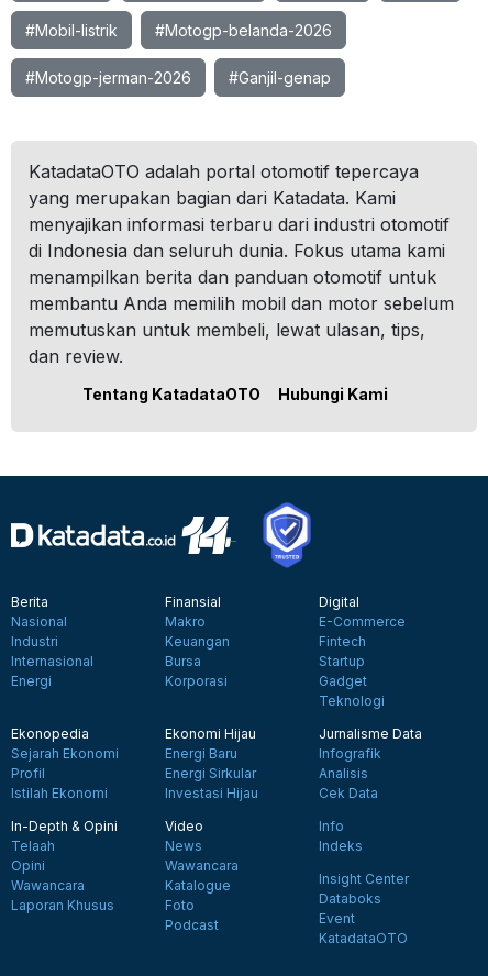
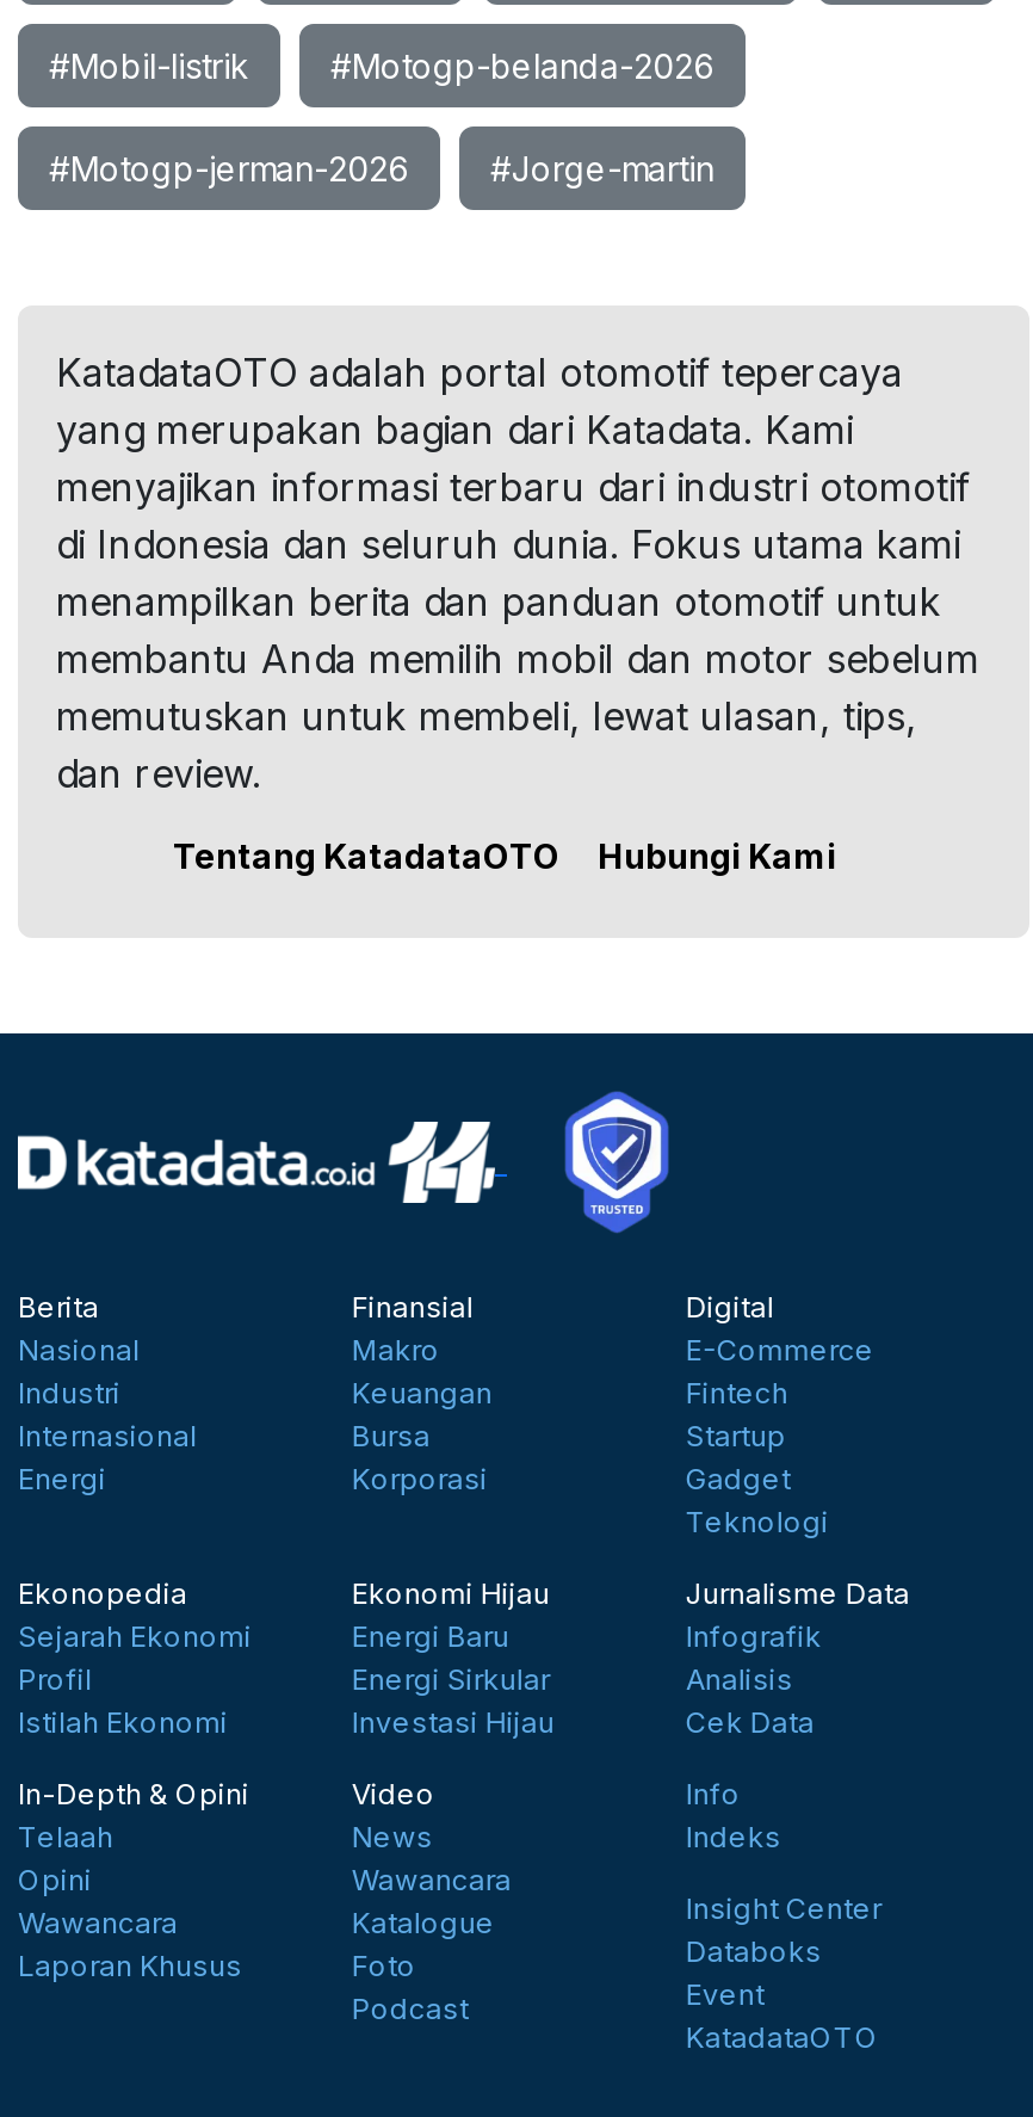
- #Ganjil-genap
+ #Jorge-martin
